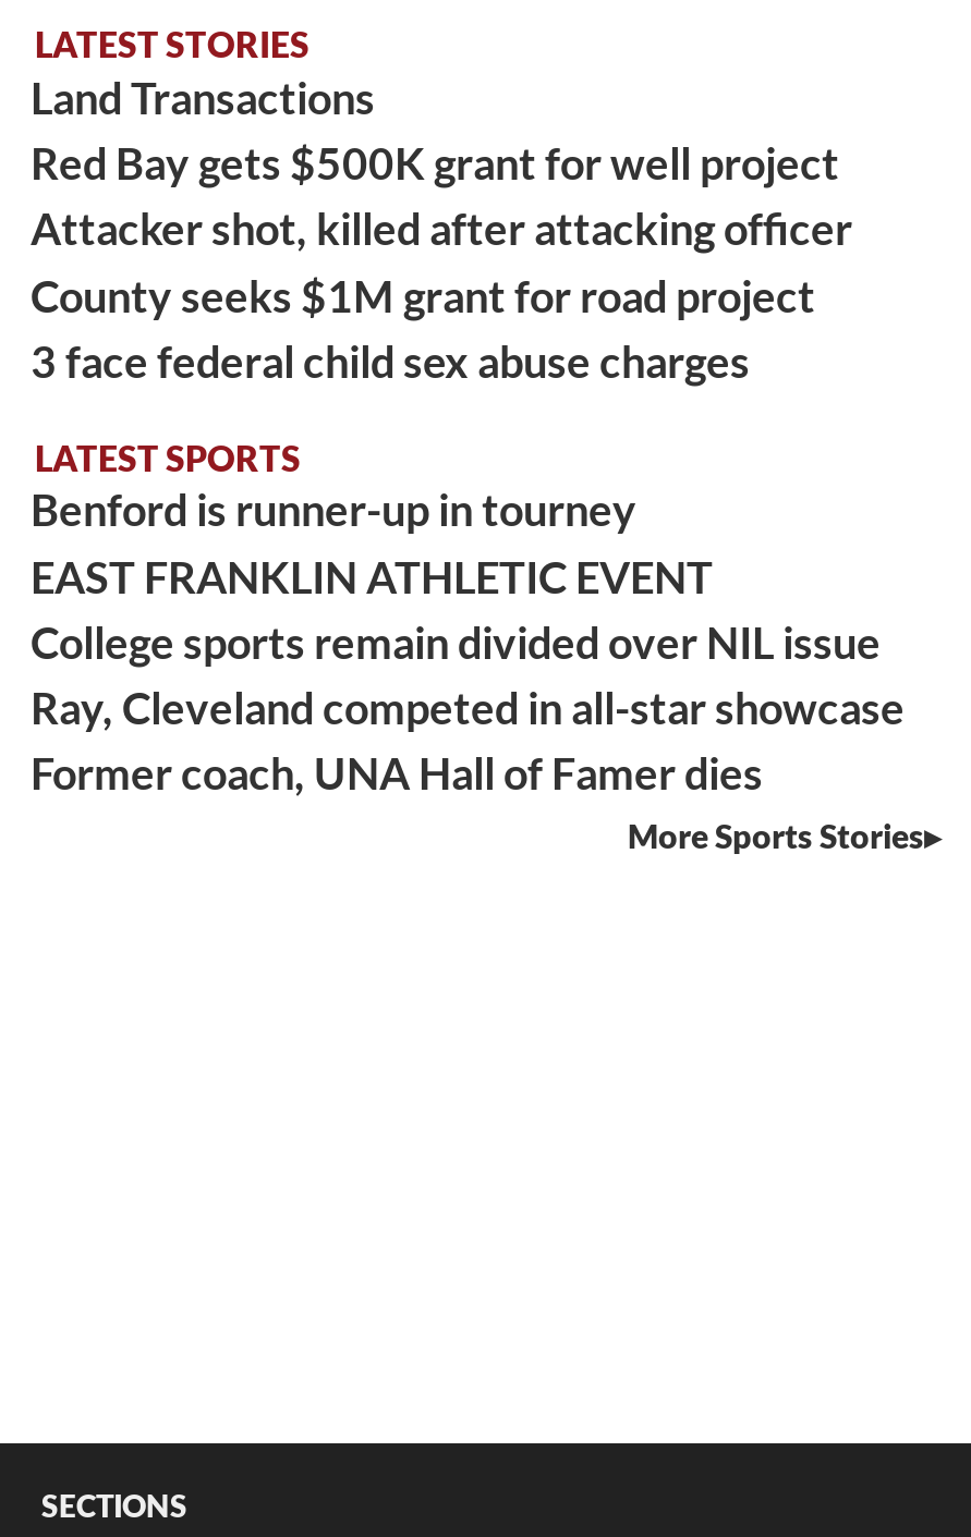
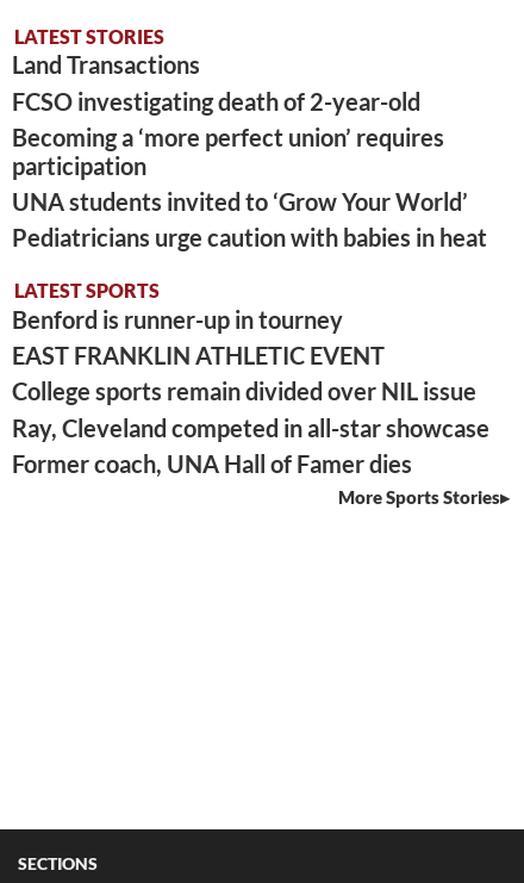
- Red Bay gets $500K grant for well project
- Attacker shot, killed after attacking officer
- County seeks $1M grant for road project
- 3 face federal child sex abuse charges
+ FCSO investigating death of 2-year-old
+ Becoming a ‘more perfect union’ requires
+ participation
+ UNA students invited to ‘Grow Your World’
+ Pediatricians urge caution with babies in heat
